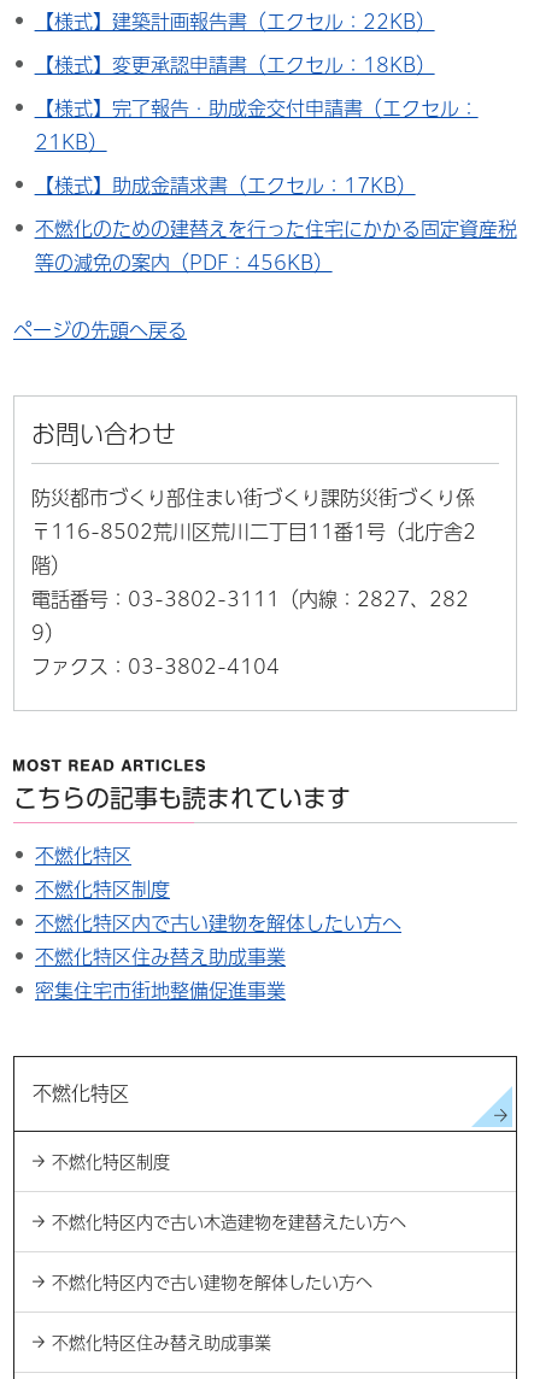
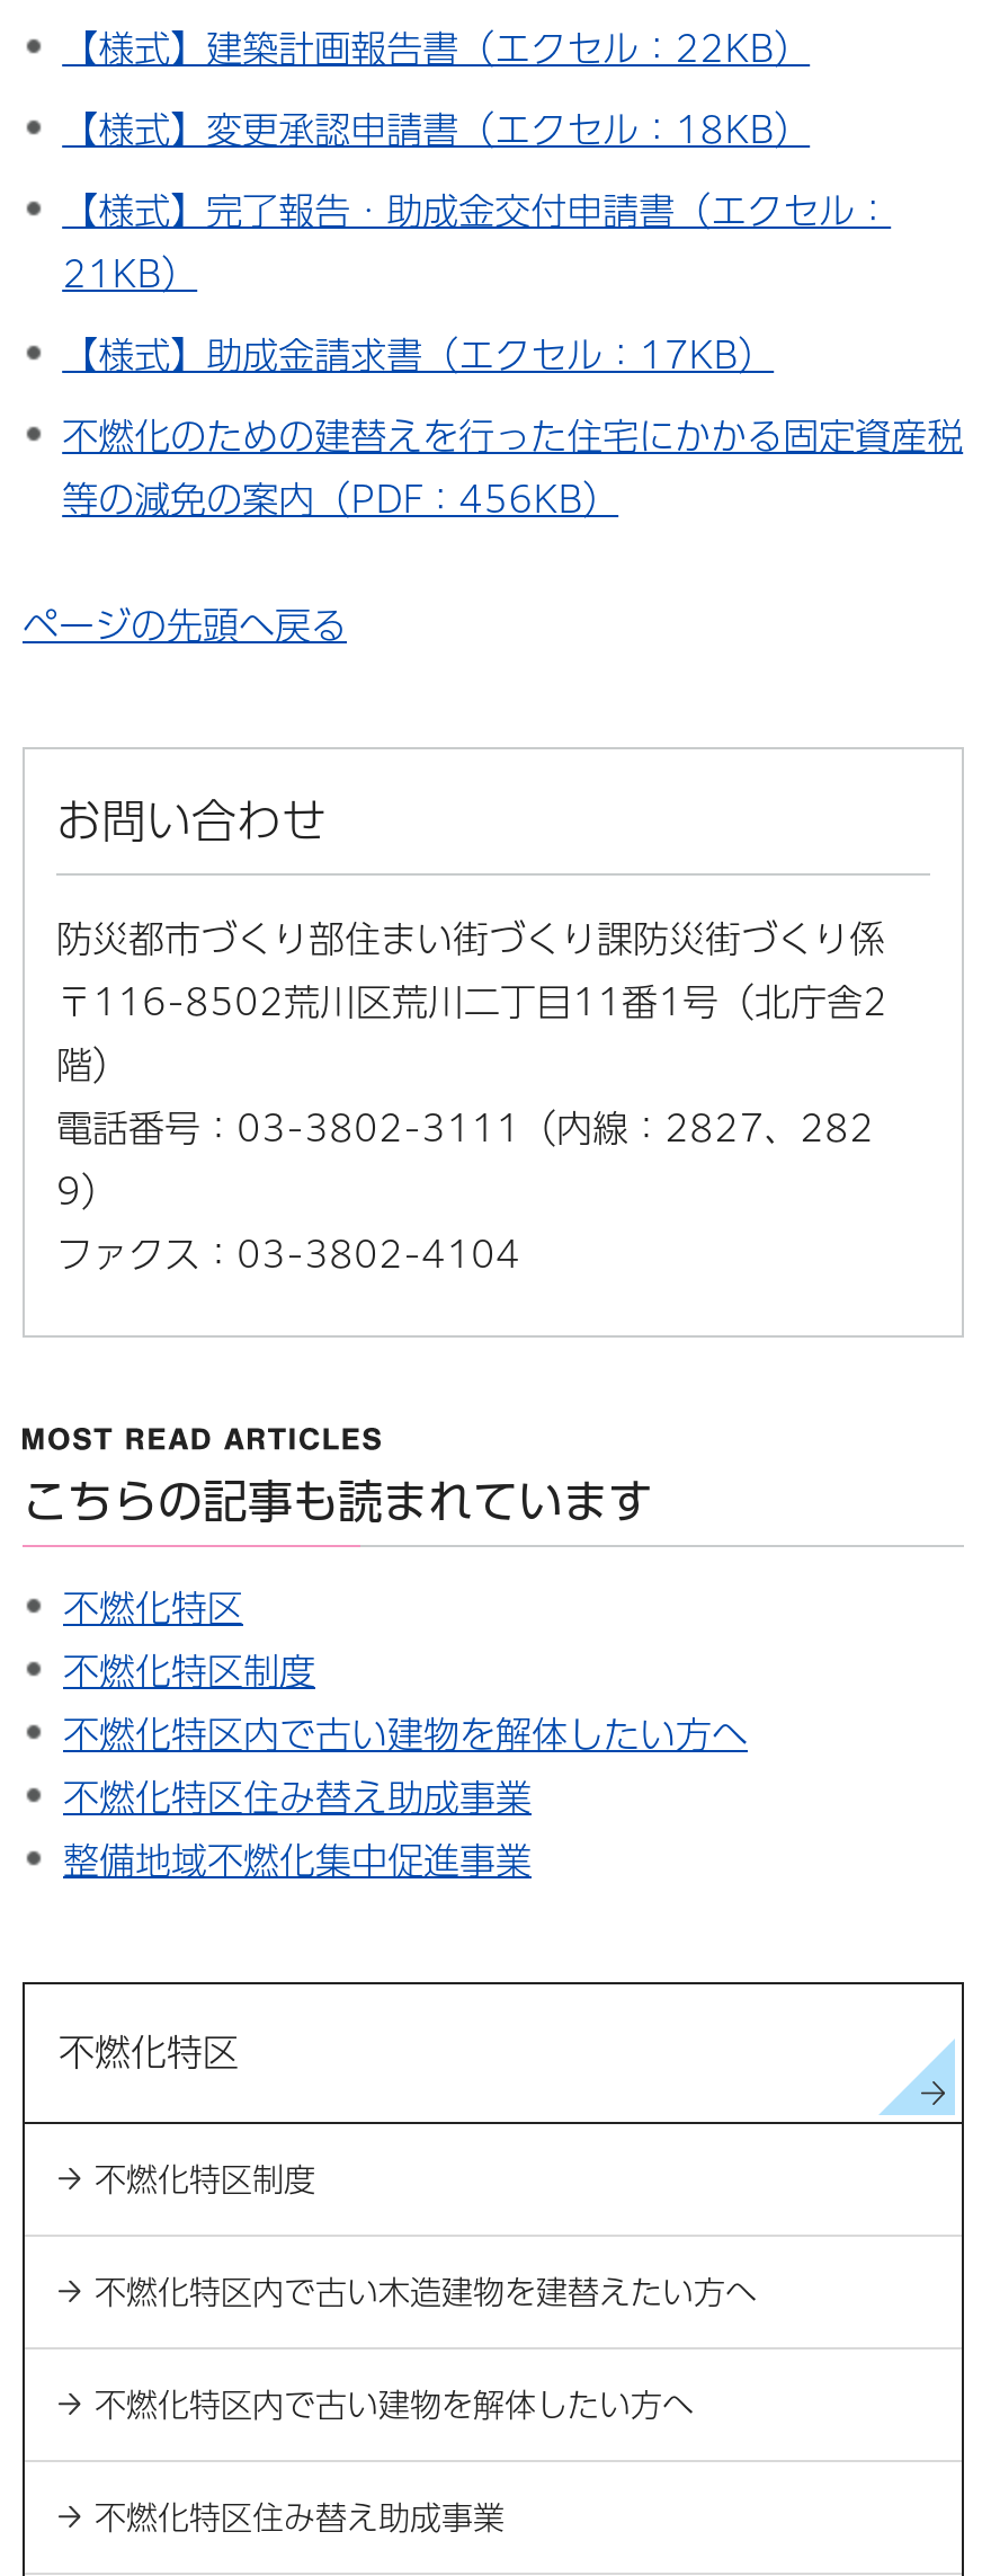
- 密集住宅市街地整備促進事業
+ 整備地域不燃化集中促進事業
